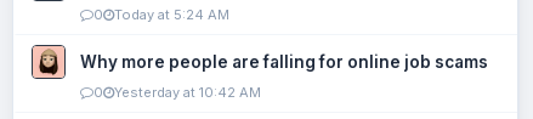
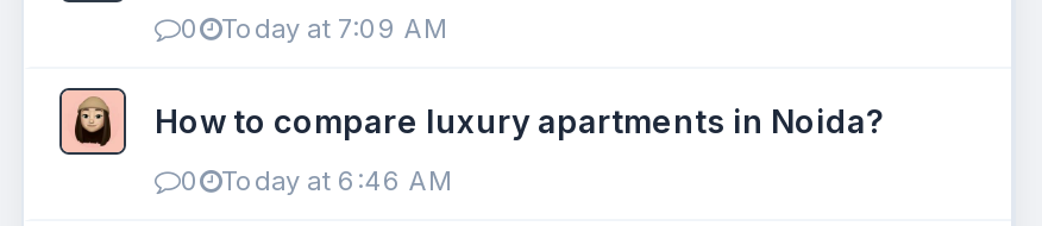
- 0 Today at 5:24 AM
+ 0 Today at 7:09 AM

- Why more people are falling for online job scams
+ How to compare luxury apartments in Noida?

- Yesterday at 10:42 AM
+ Today at 6:46 AM
